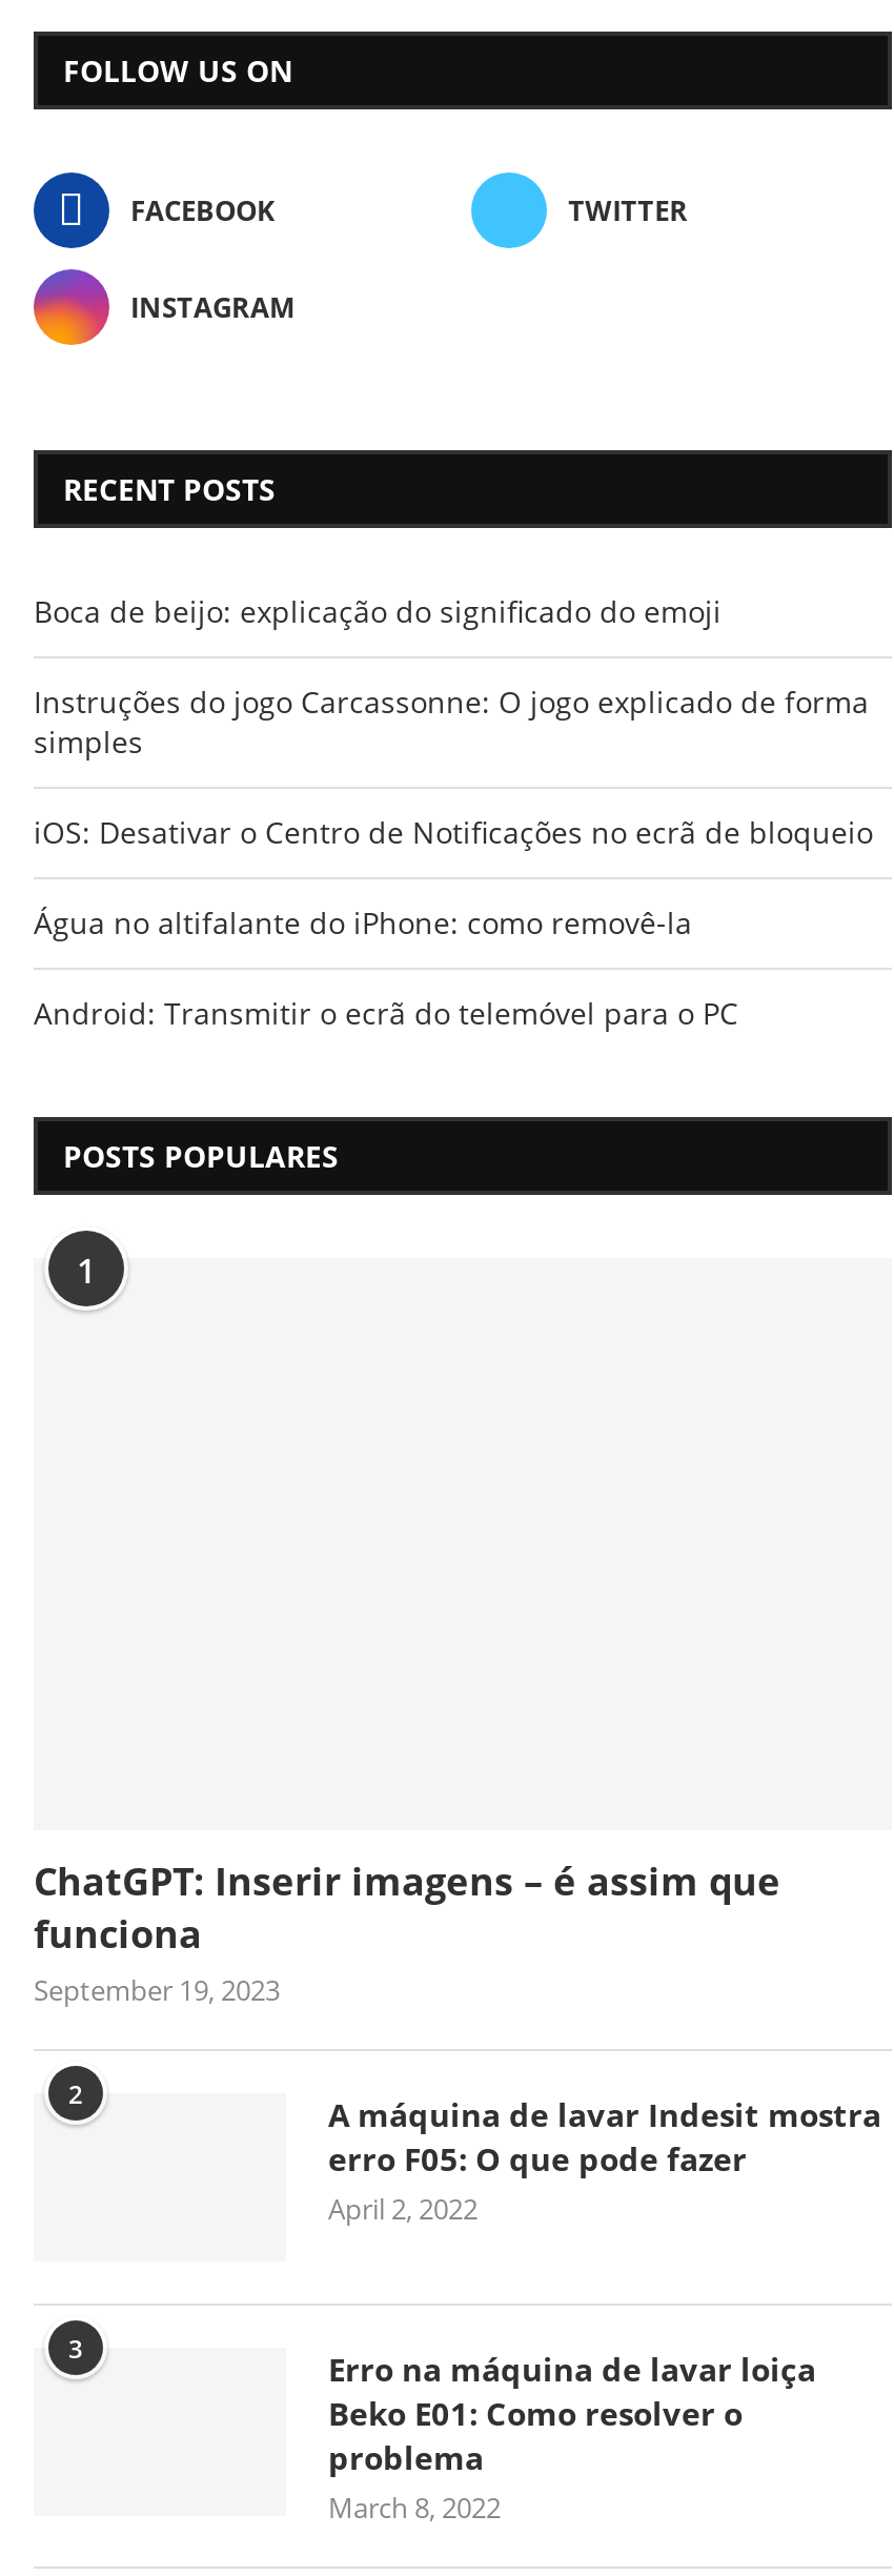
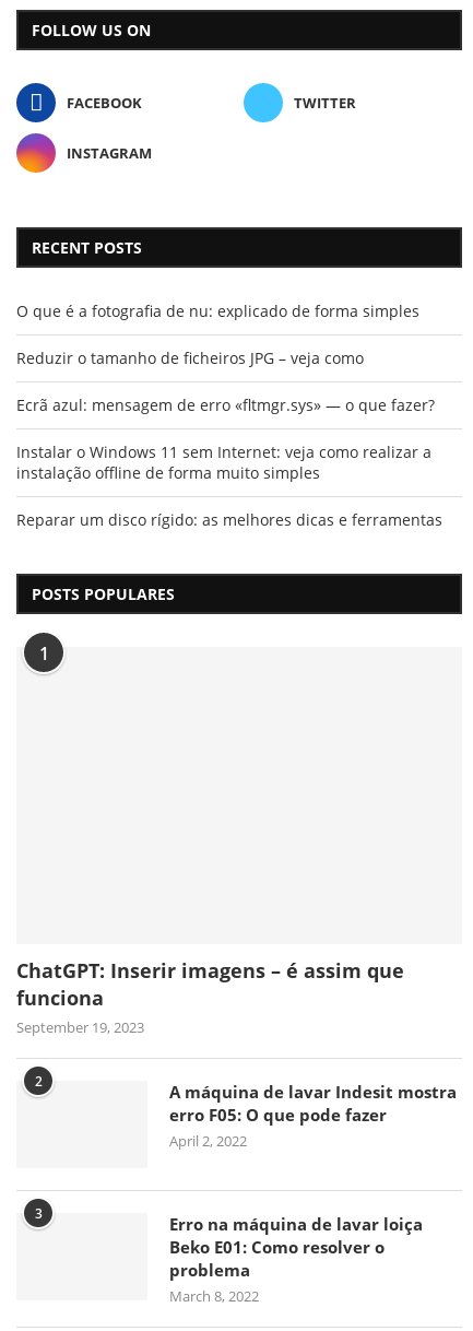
- Boca de beijo: explicação do significado do emoji
+ O que é a fotografia de nu: explicado de forma simples

- Instruções do jogo Carcassonne: O jogo explicado de forma
- simples
+ Reduzir o tamanho de ficheiros JPG – veja como

- iOS: Desativar o Centro de Notificações no ecrã de bloqueio
+ Ecrã azul: mensagem de erro «fltmgr.sys» — o que fazer?

- Água no altifalante do iPhone: como removê-la
+ Instalar o Windows 11 sem Internet: veja como realizar a
+ instalação offline de forma muito simples

- Android: Transmitir o ecrã do telemóvel para o PC
+ Reparar um disco rígido: as melhores dicas e ferramentas
